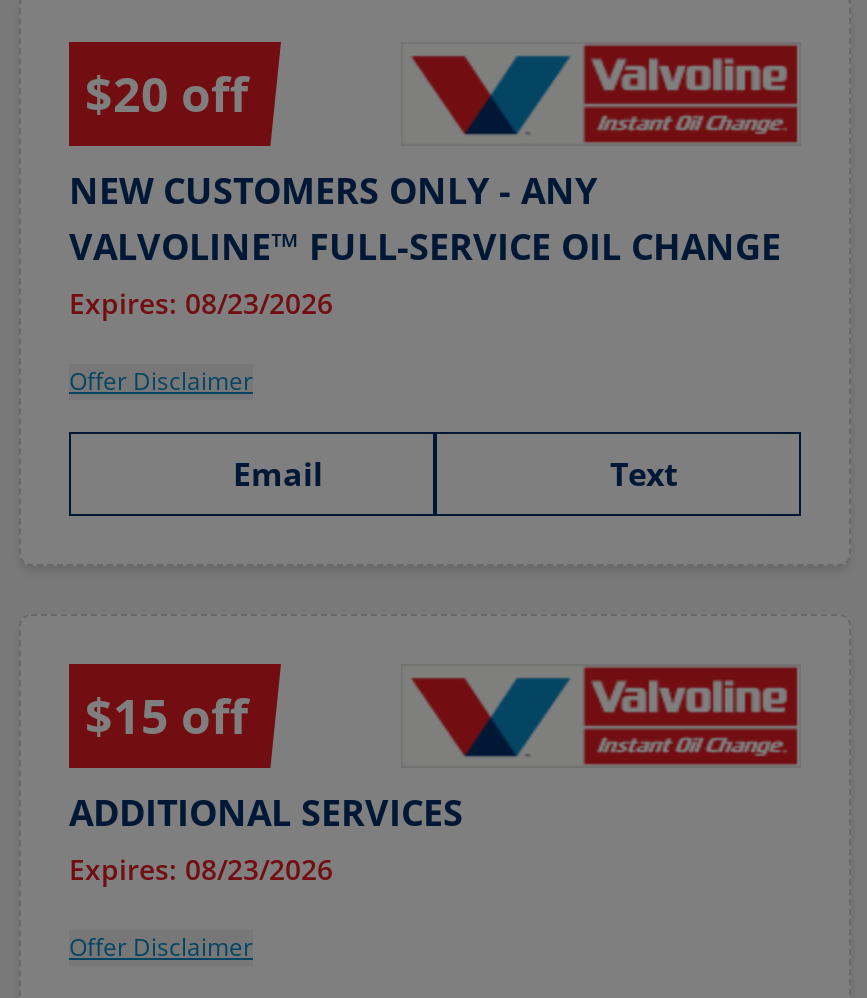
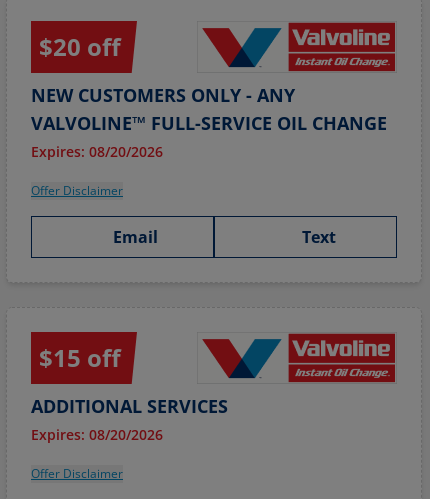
- Expires: 08/23/2026
+ Expires: 08/20/2026

- Expires: 08/23/2026
+ Expires: 08/20/2026
